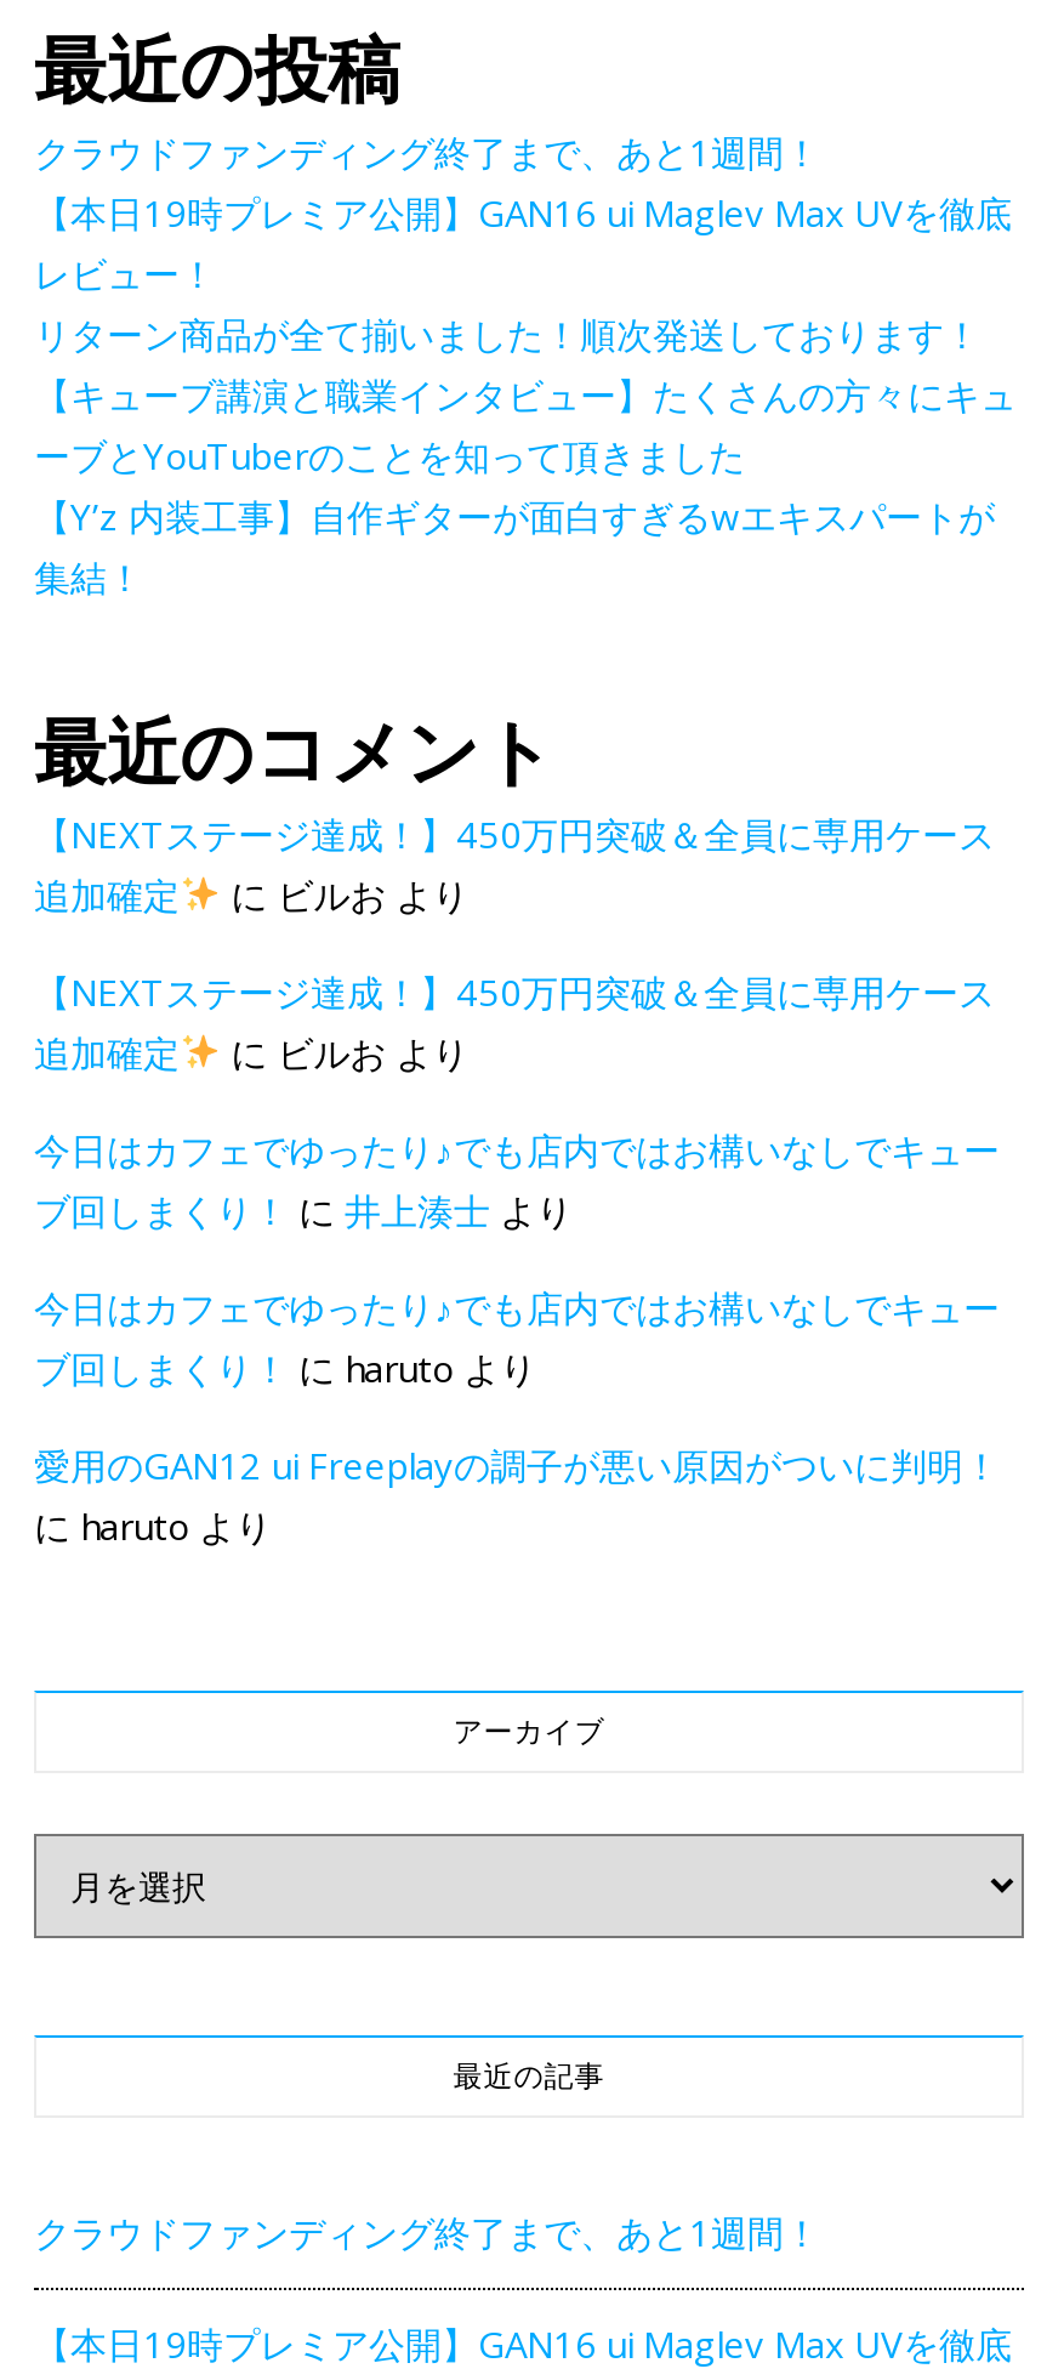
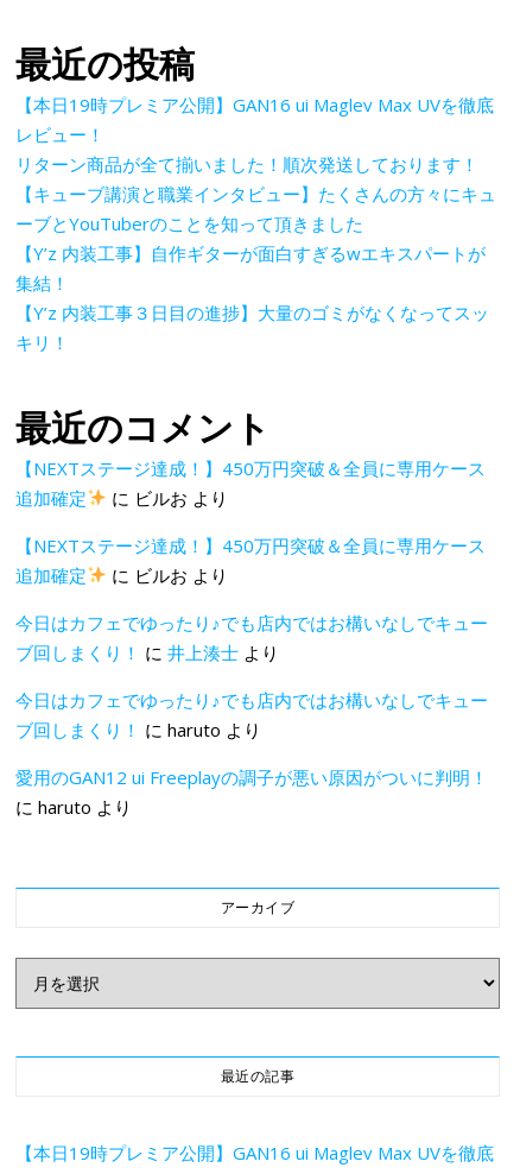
- クラウドファンディング終了まで、あと1週間！

+ 【Y’z 内装工事３日目の進捗】大量のゴミがなくなってスッ
+ キリ！

moved down: 最近のコメント | 【NEXTステージ達成！】450万円突破＆全員に専用ケース | 追加確定 | ... | アーカイブ | 最近の記事

- クラウドファンディング終了まで、あと1週間！
